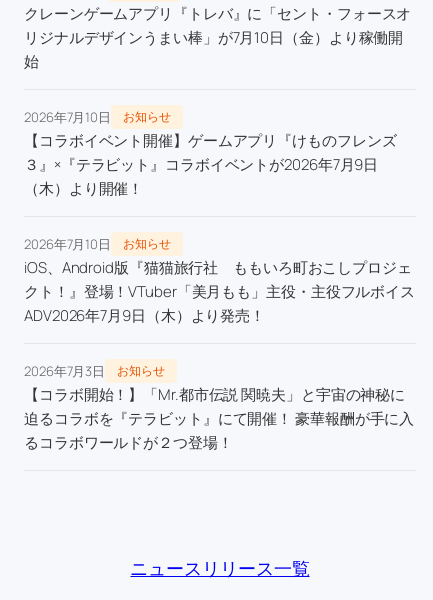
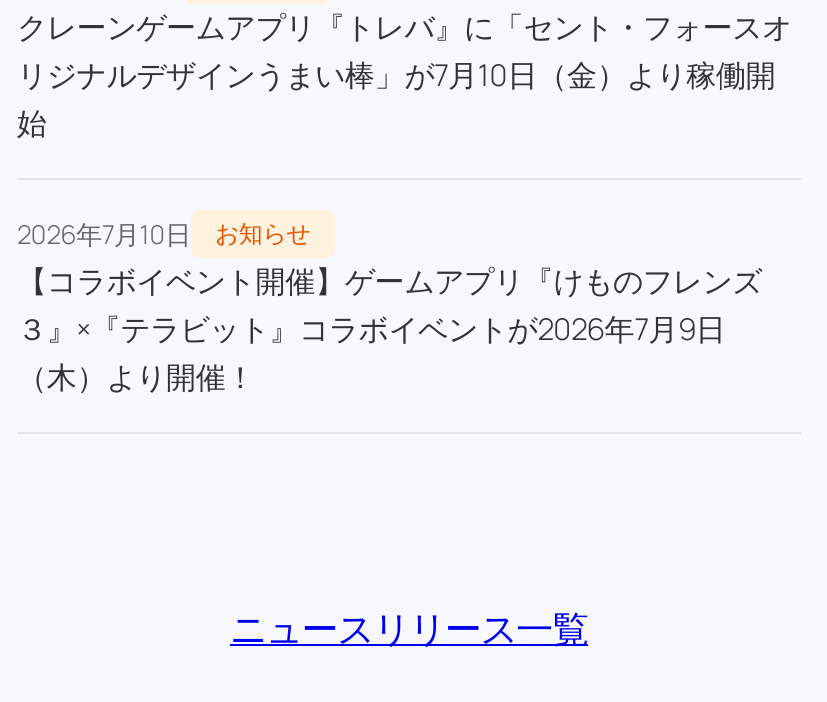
- 2026年7月10日
- お知らせ
- iOS、Android版『猫猫旅行社 ももいろ町おこしプロジェ
- クト！』登場！VTuber「美月もも」主役・主役フルボイス
- ADV2026年7月9日（木）より発売！
- 2026年7月3日
- お知らせ
- 【コラボ開始！】「Mr.都市伝説 関暁夫」と宇宙の神秘に
- 迫るコラボを『テラビット』にて開催！ 豪華報酬が手に入
- るコラボワールドが２つ登場！
